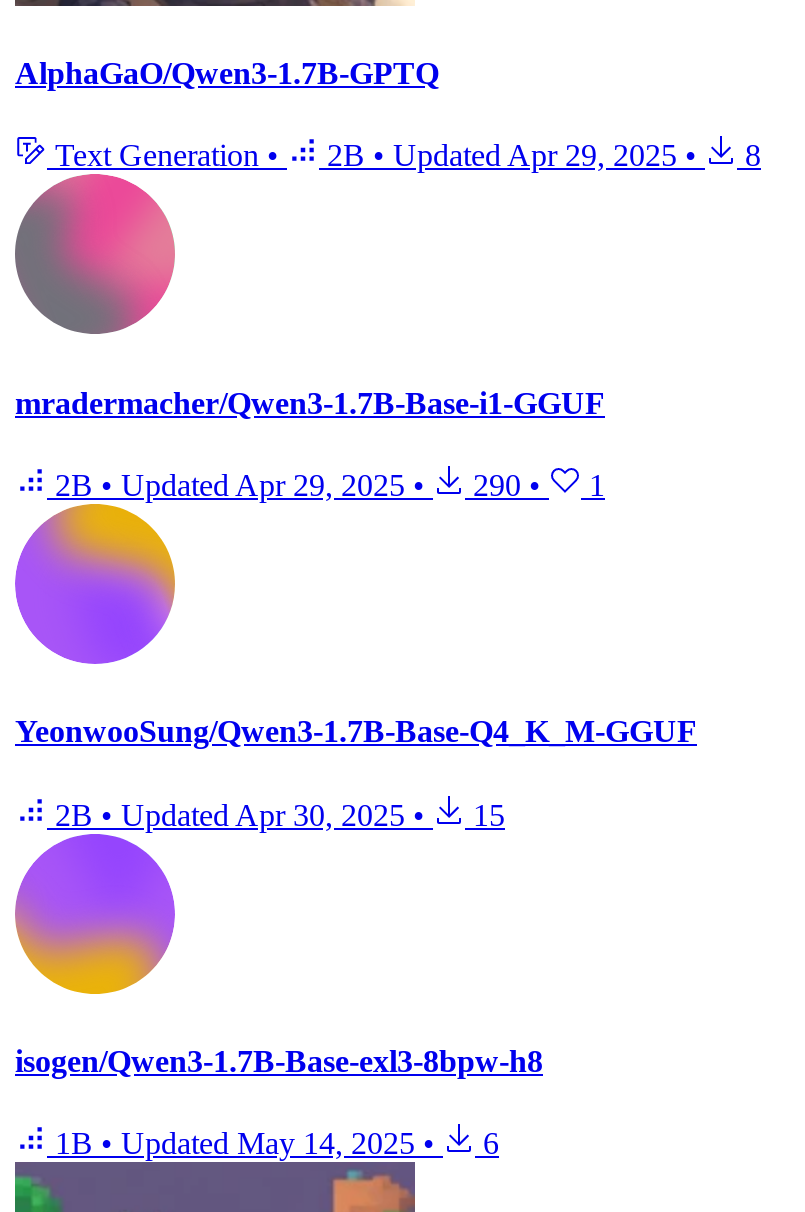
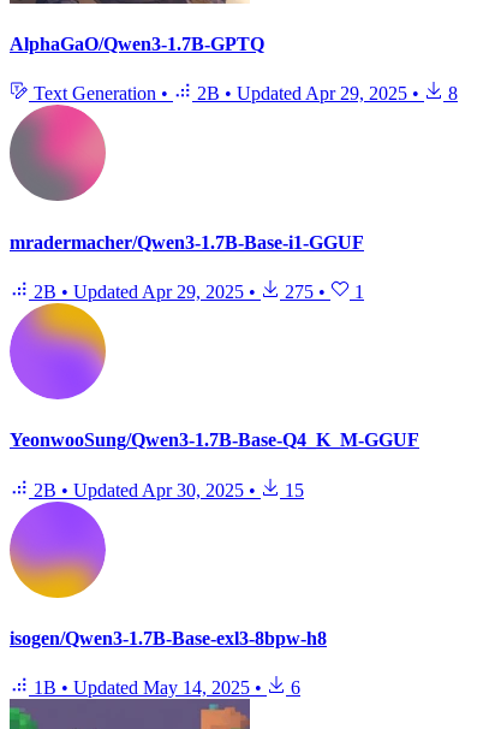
- 2B • Updated Apr 29, 2025 • 290 • 1
+ 2B • Updated Apr 29, 2025 • 275 • 1
